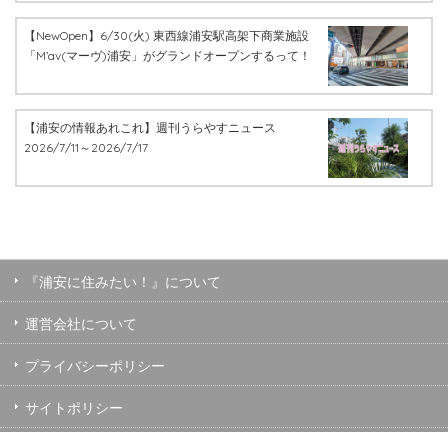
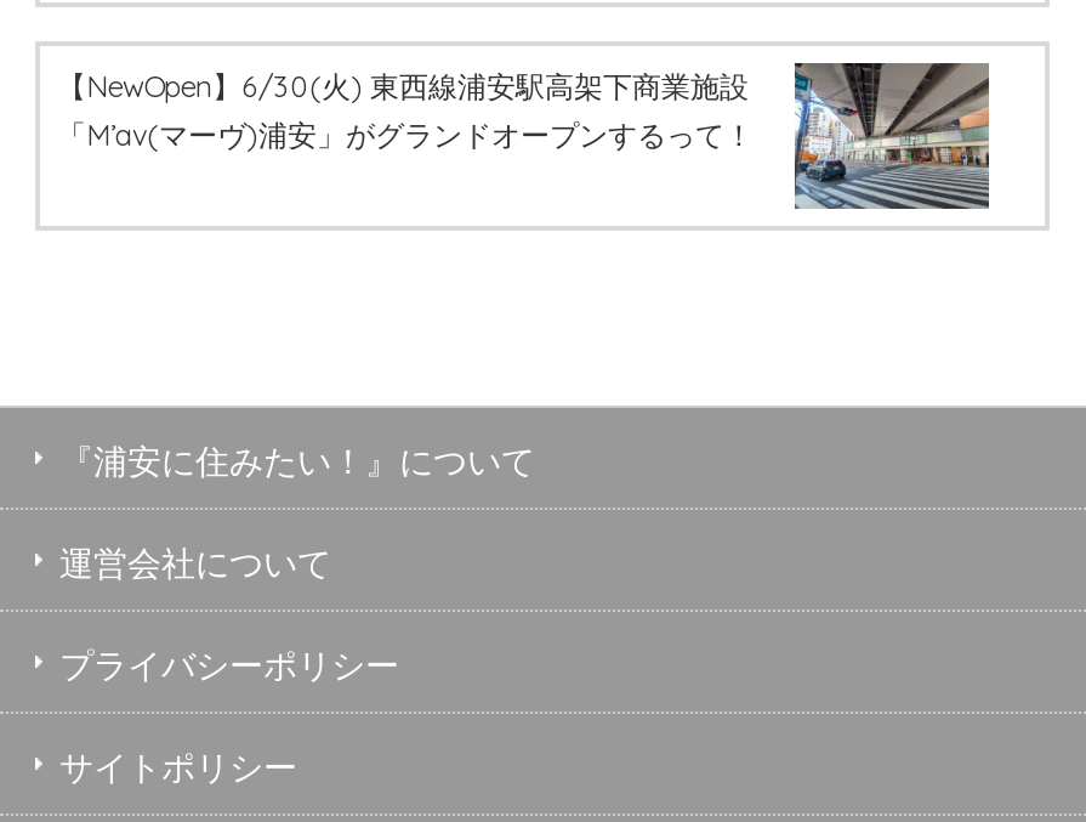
- 【浦安の情報あれこれ】週刊うらやすニュース
- 2026/7/11～2026/7/17

- [image]
